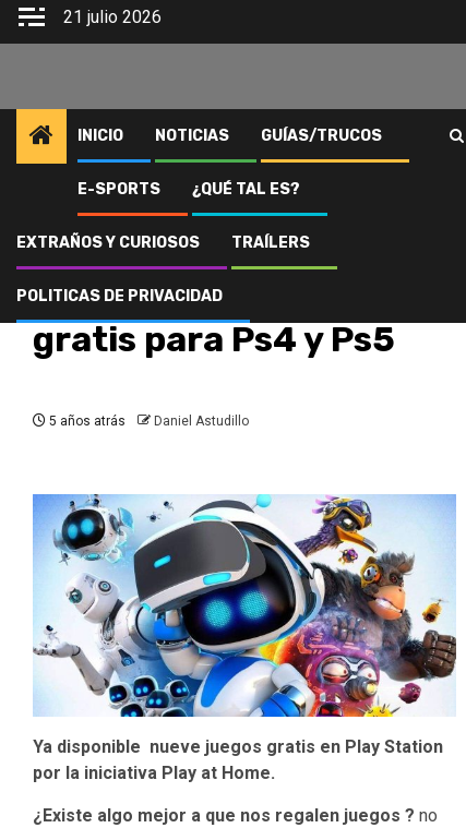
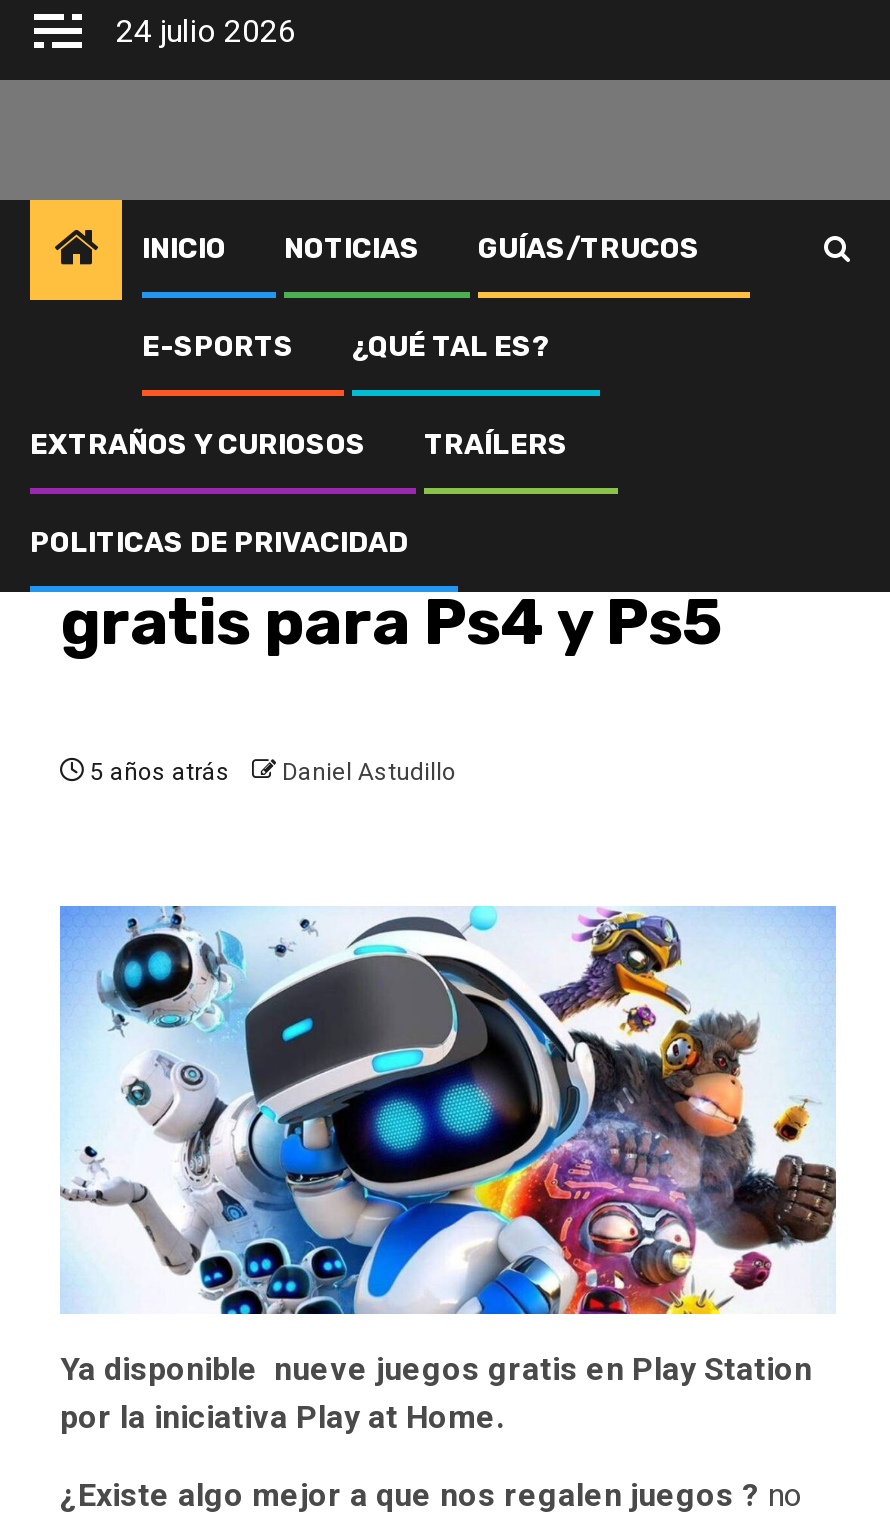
- 21 julio 2026
+ 24 julio 2026
